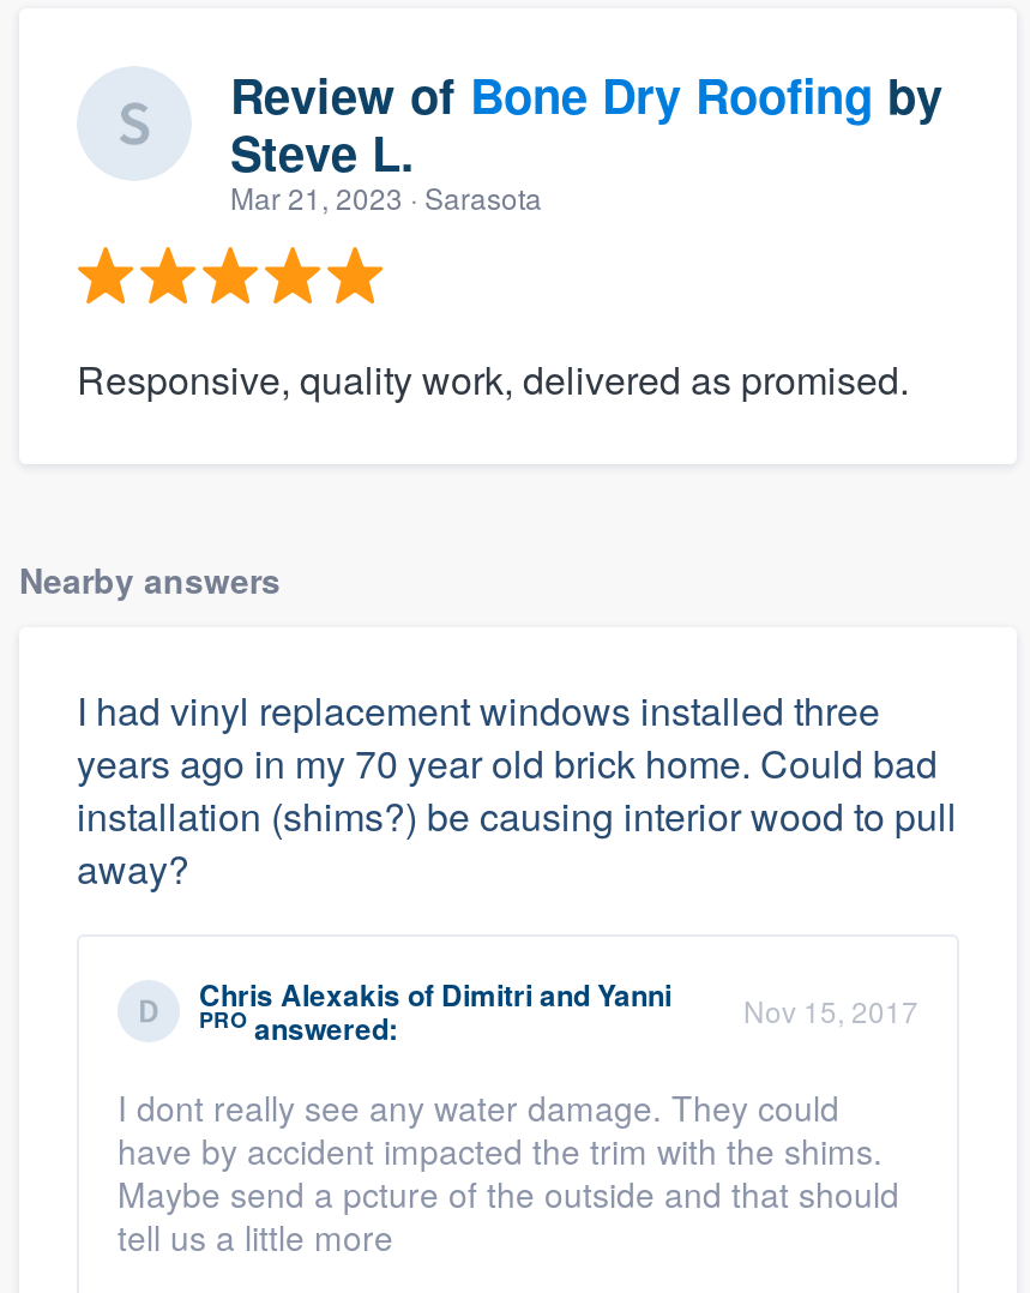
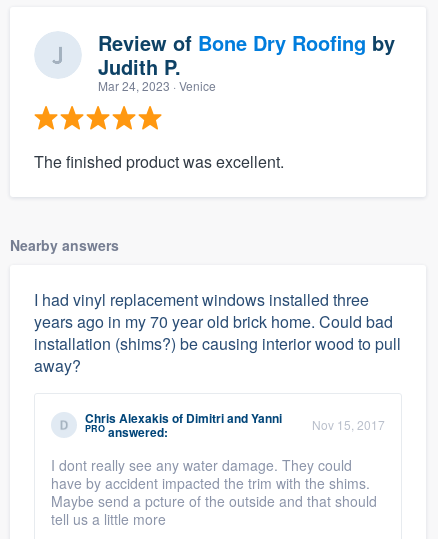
- Steve L.
- Mar 21, 2023 · Sarasota
+ Judith P.
+ Mar 24, 2023 · Venice

- Responsive, quality work, delivered as promised.
+ The finished product was excellent.
